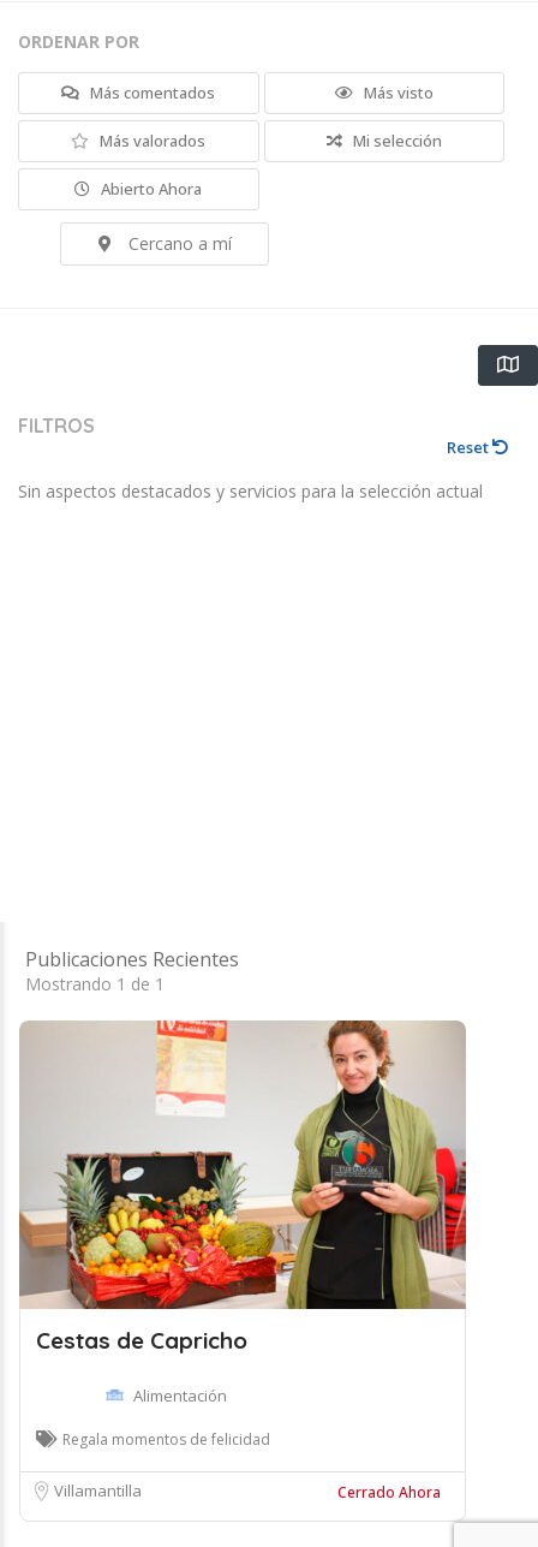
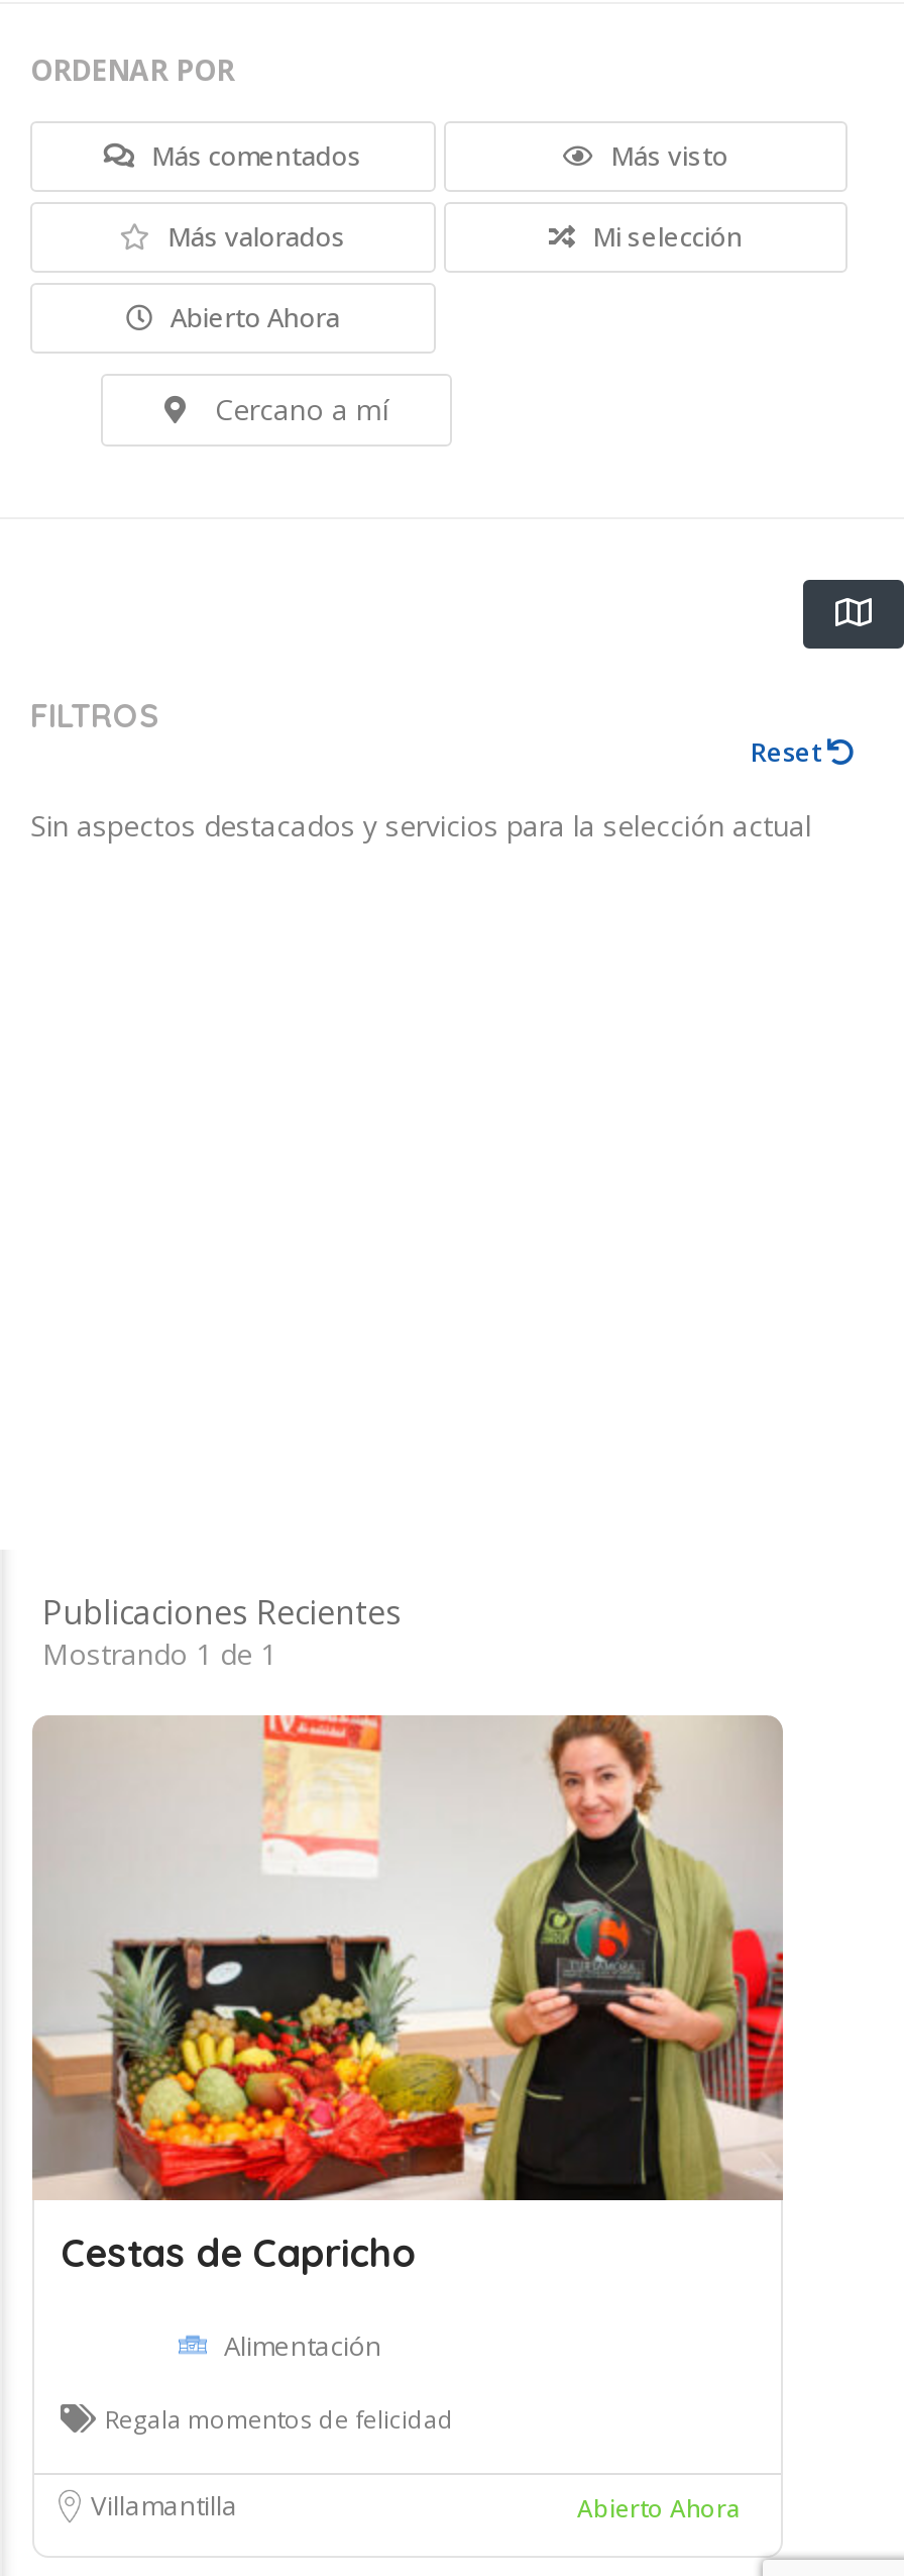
- Cerrado Ahora
+ Abierto Ahora
